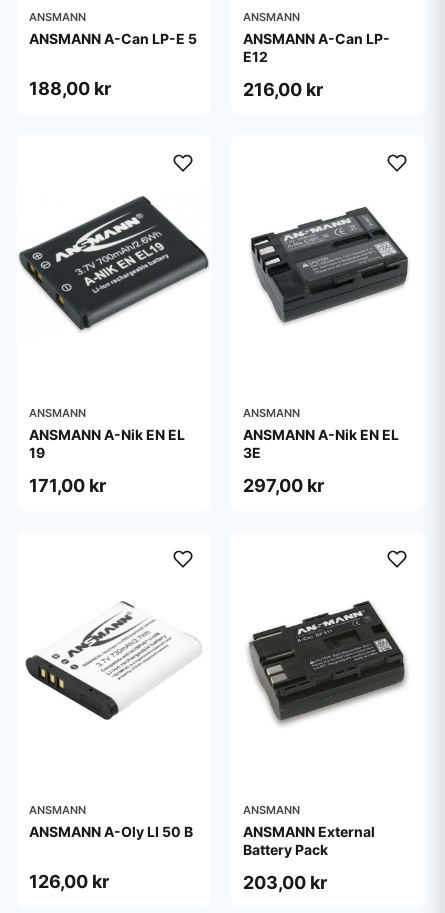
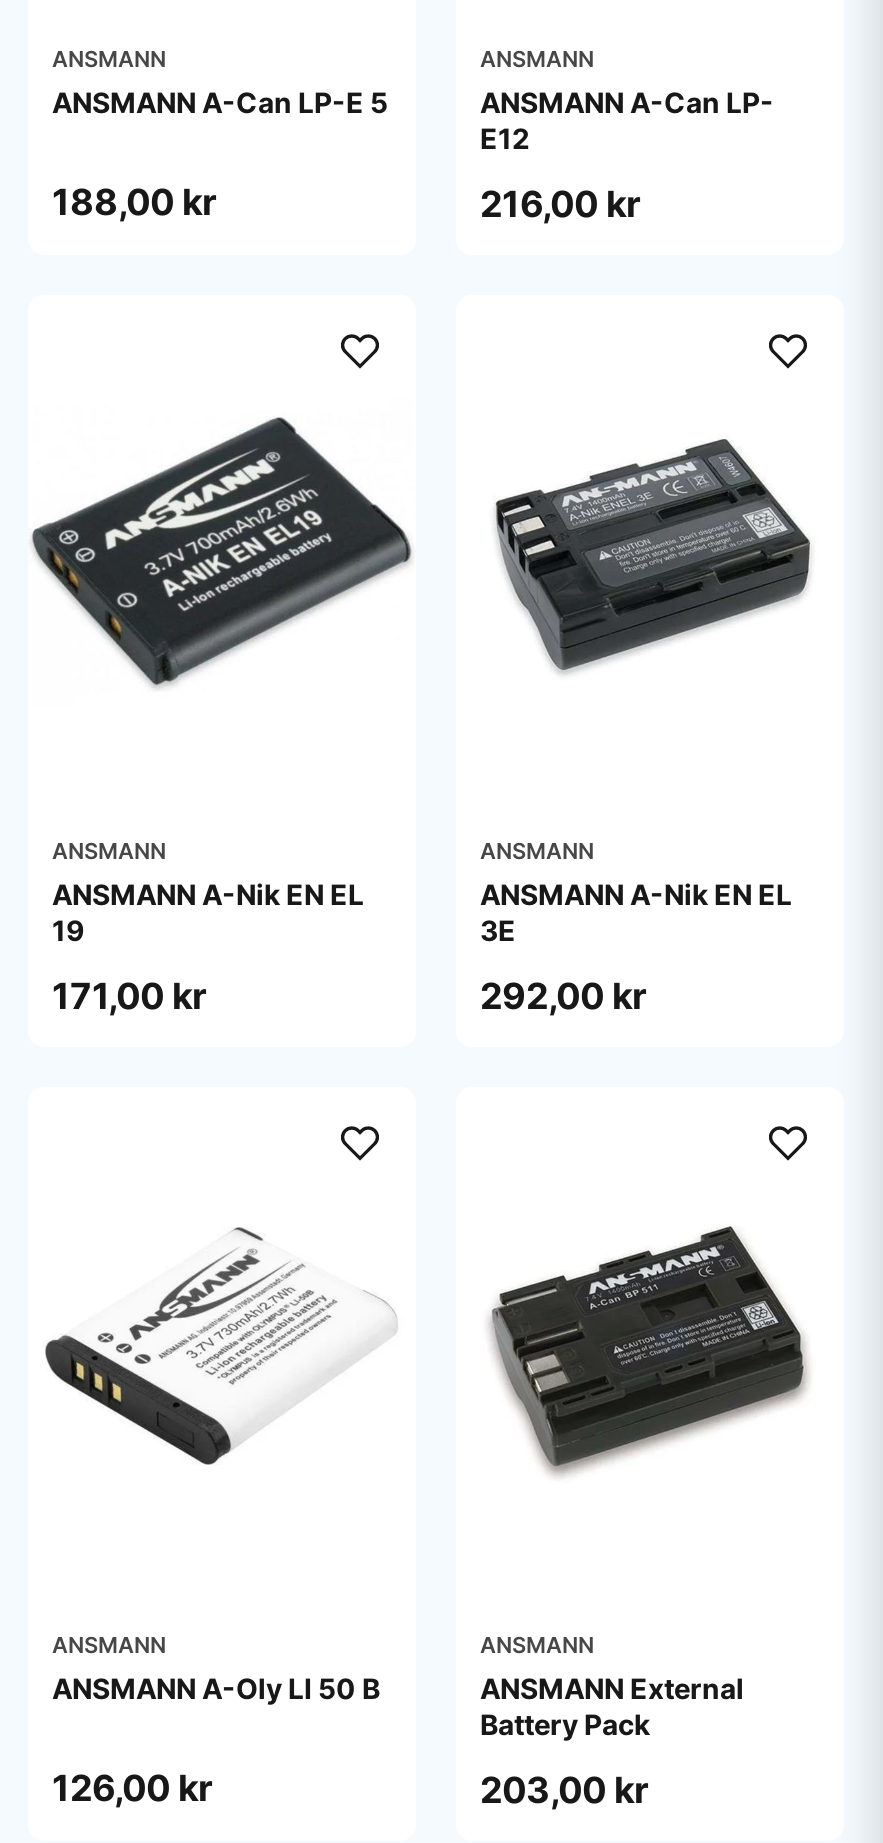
- 297,00 kr
+ 292,00 kr
